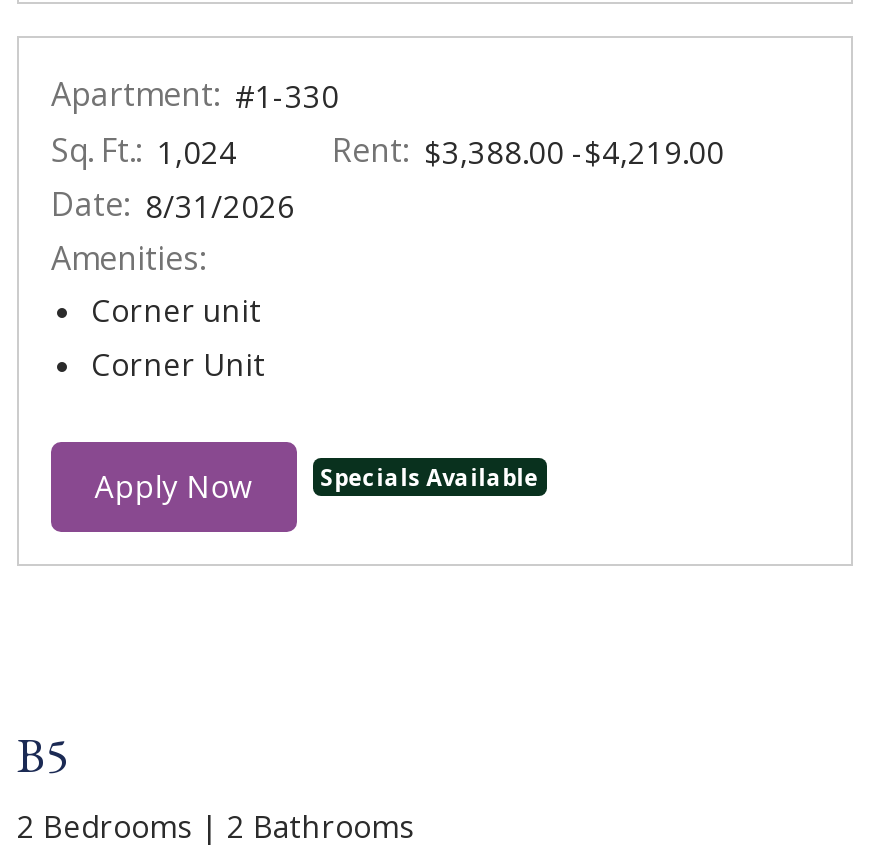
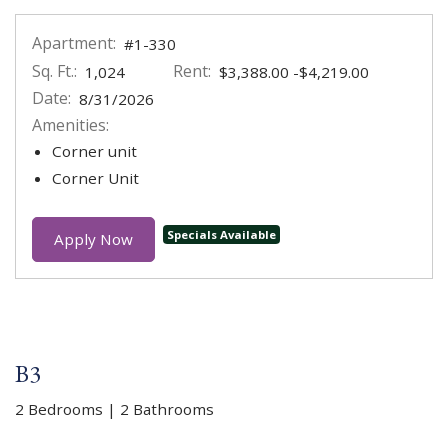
- B5
+ B3
